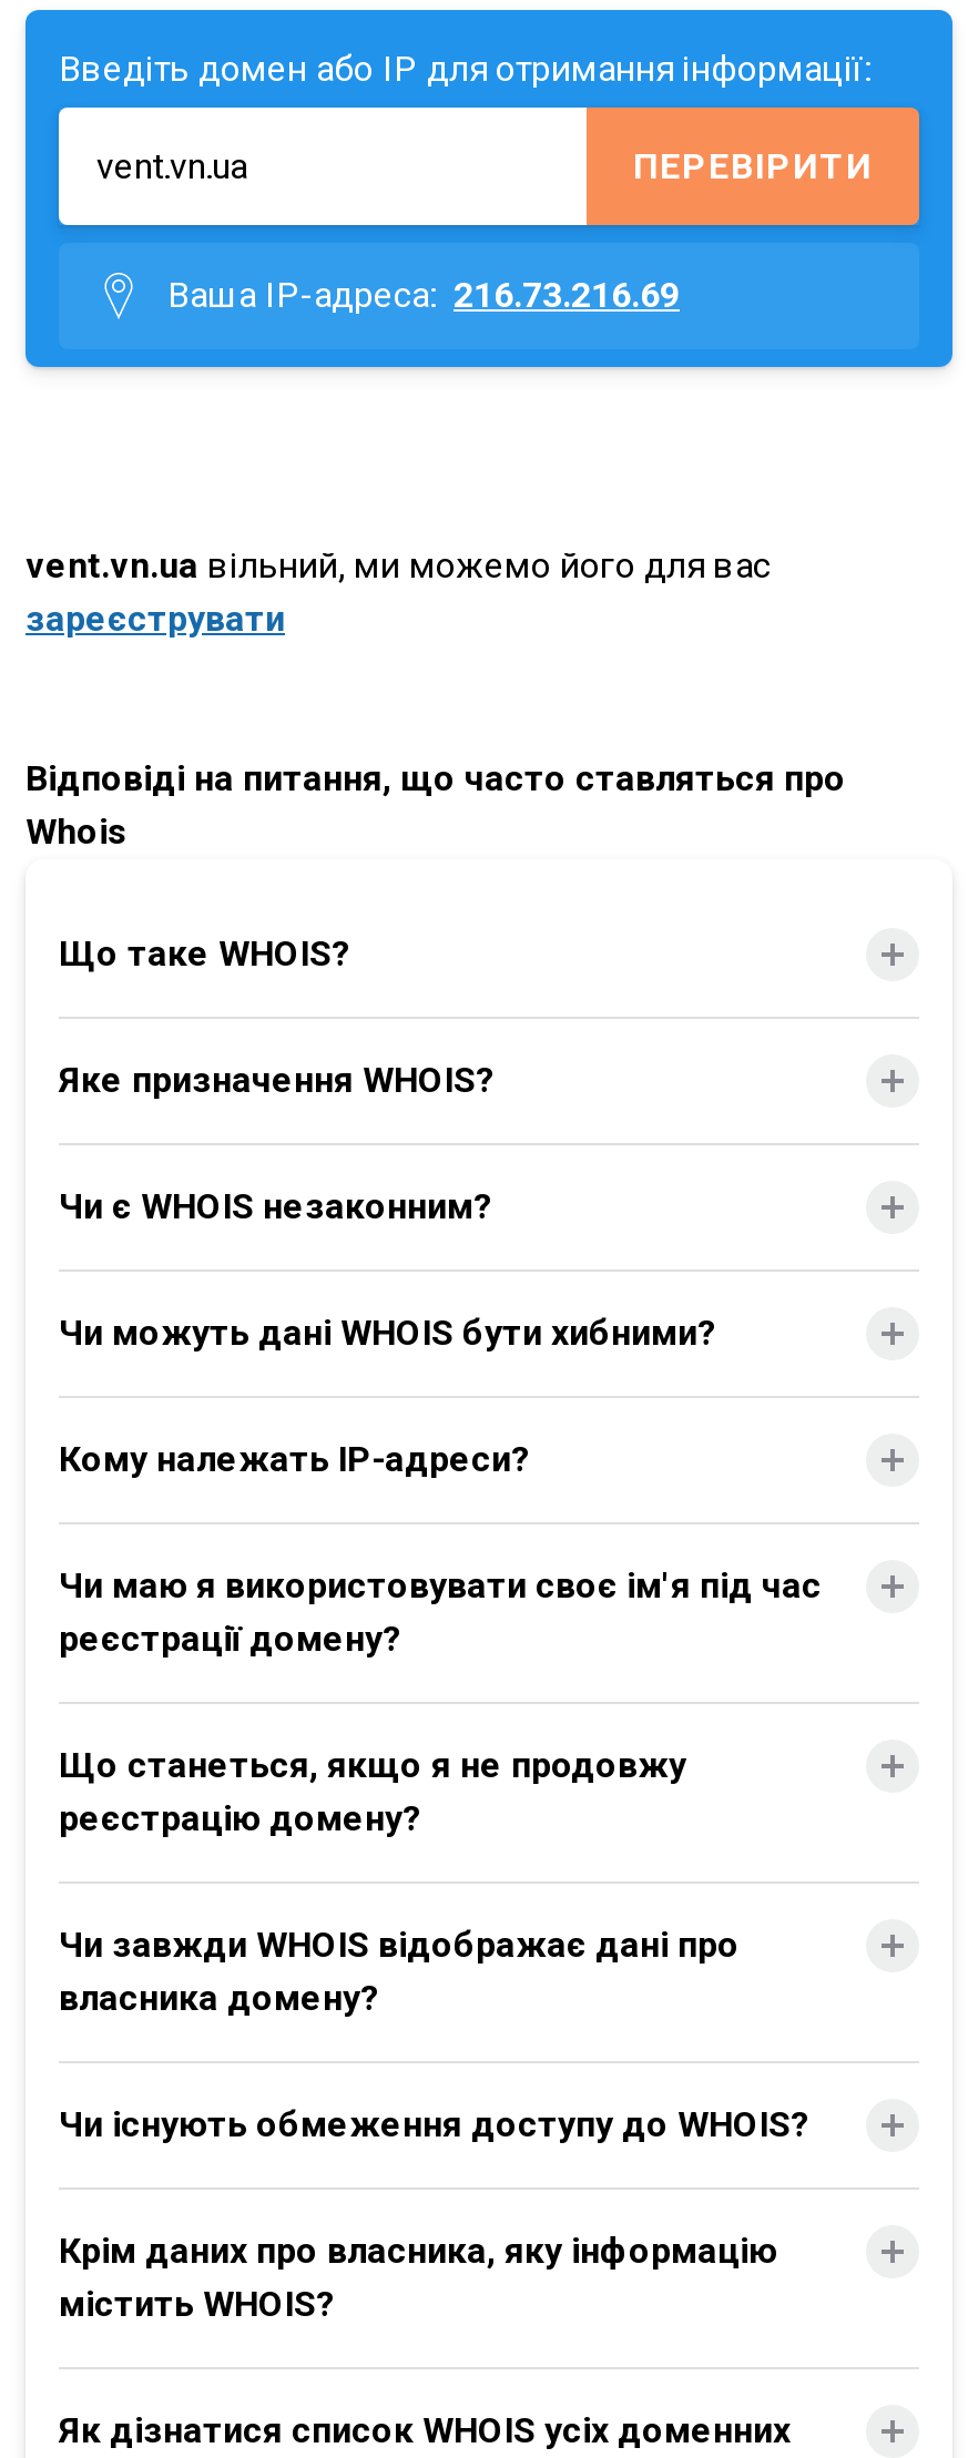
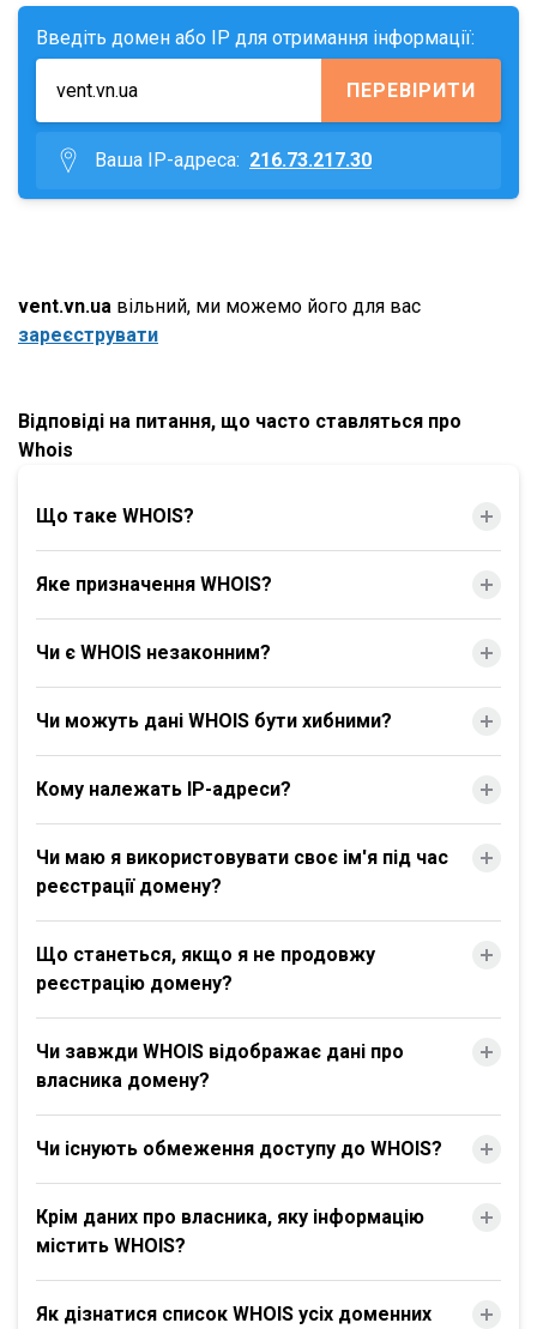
- Ваша IP-адреса: 216.73.216.69
+ Ваша IP-адреса: 216.73.217.30
